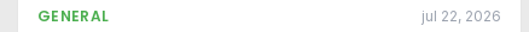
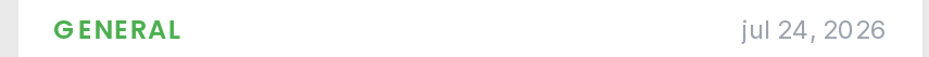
- jul 22, 2026
+ jul 24, 2026
